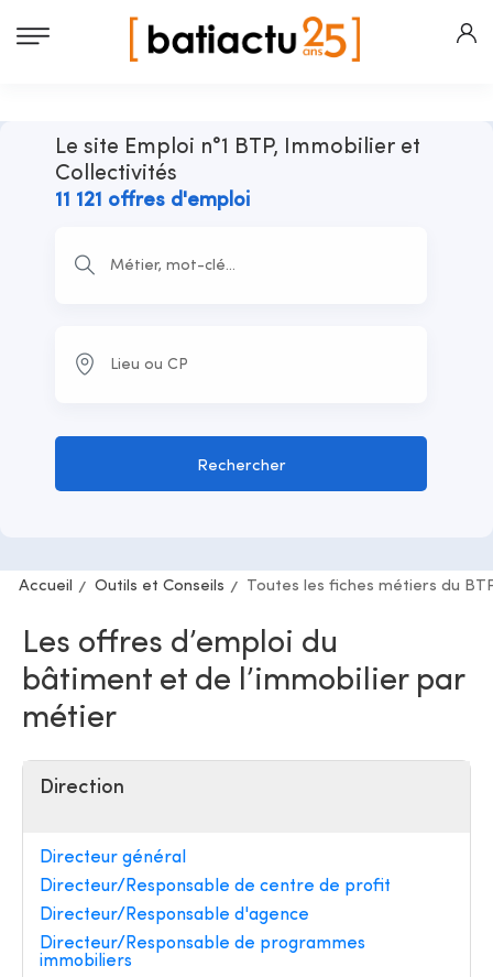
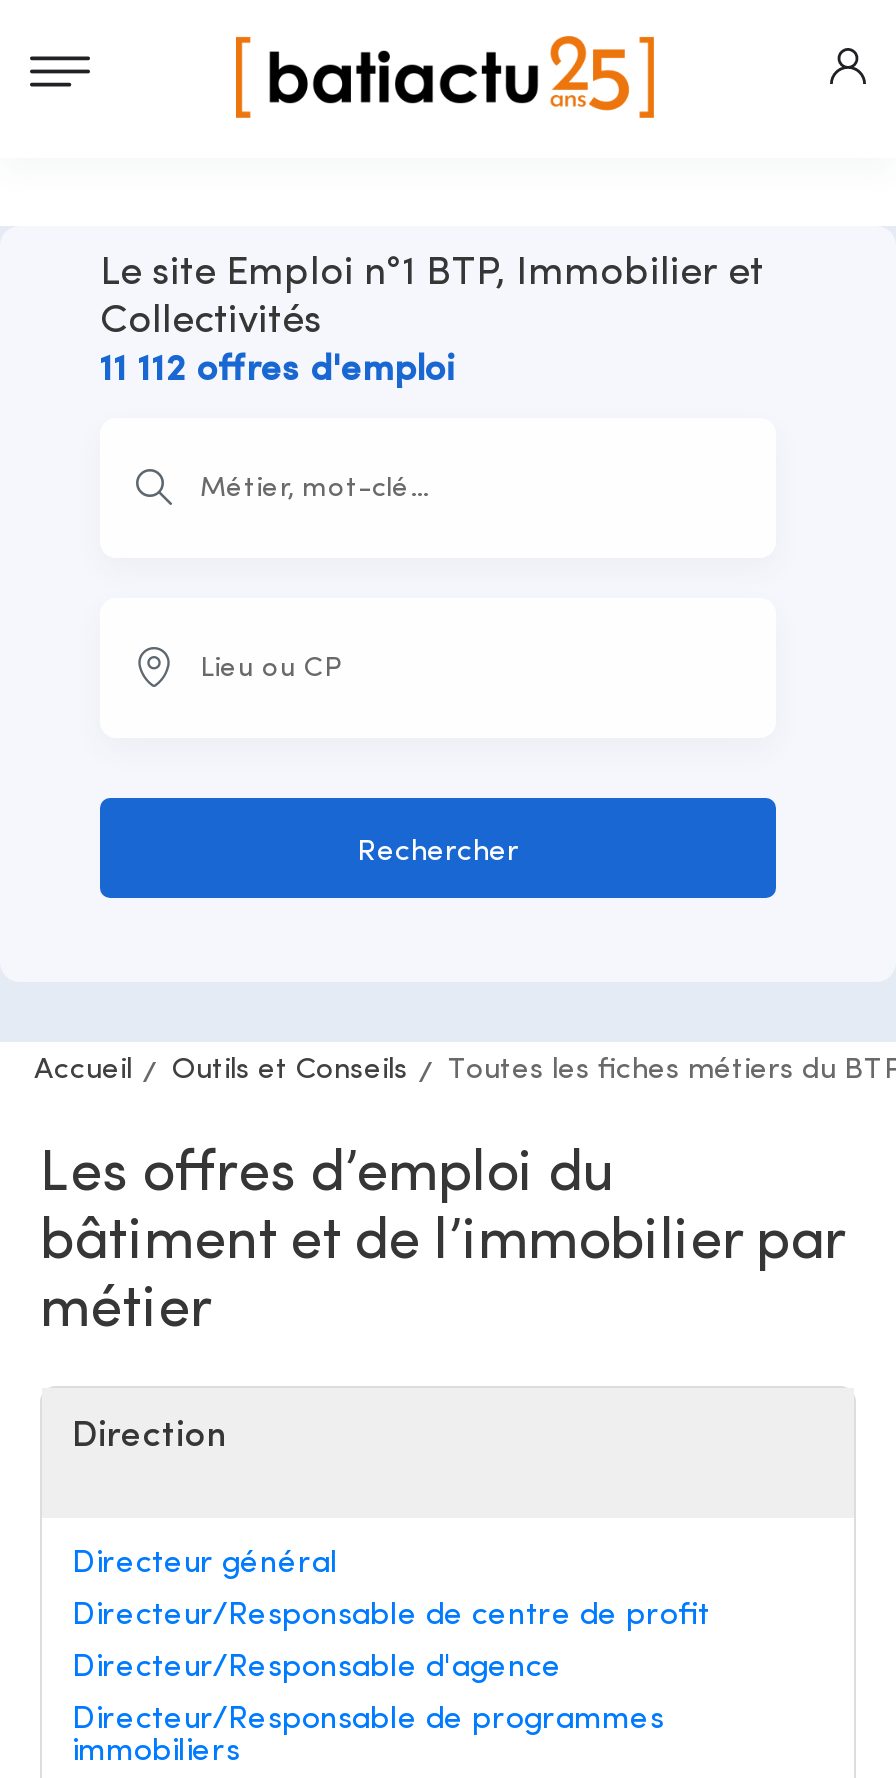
- 11 121 offres d'emploi
+ 11 112 offres d'emploi
